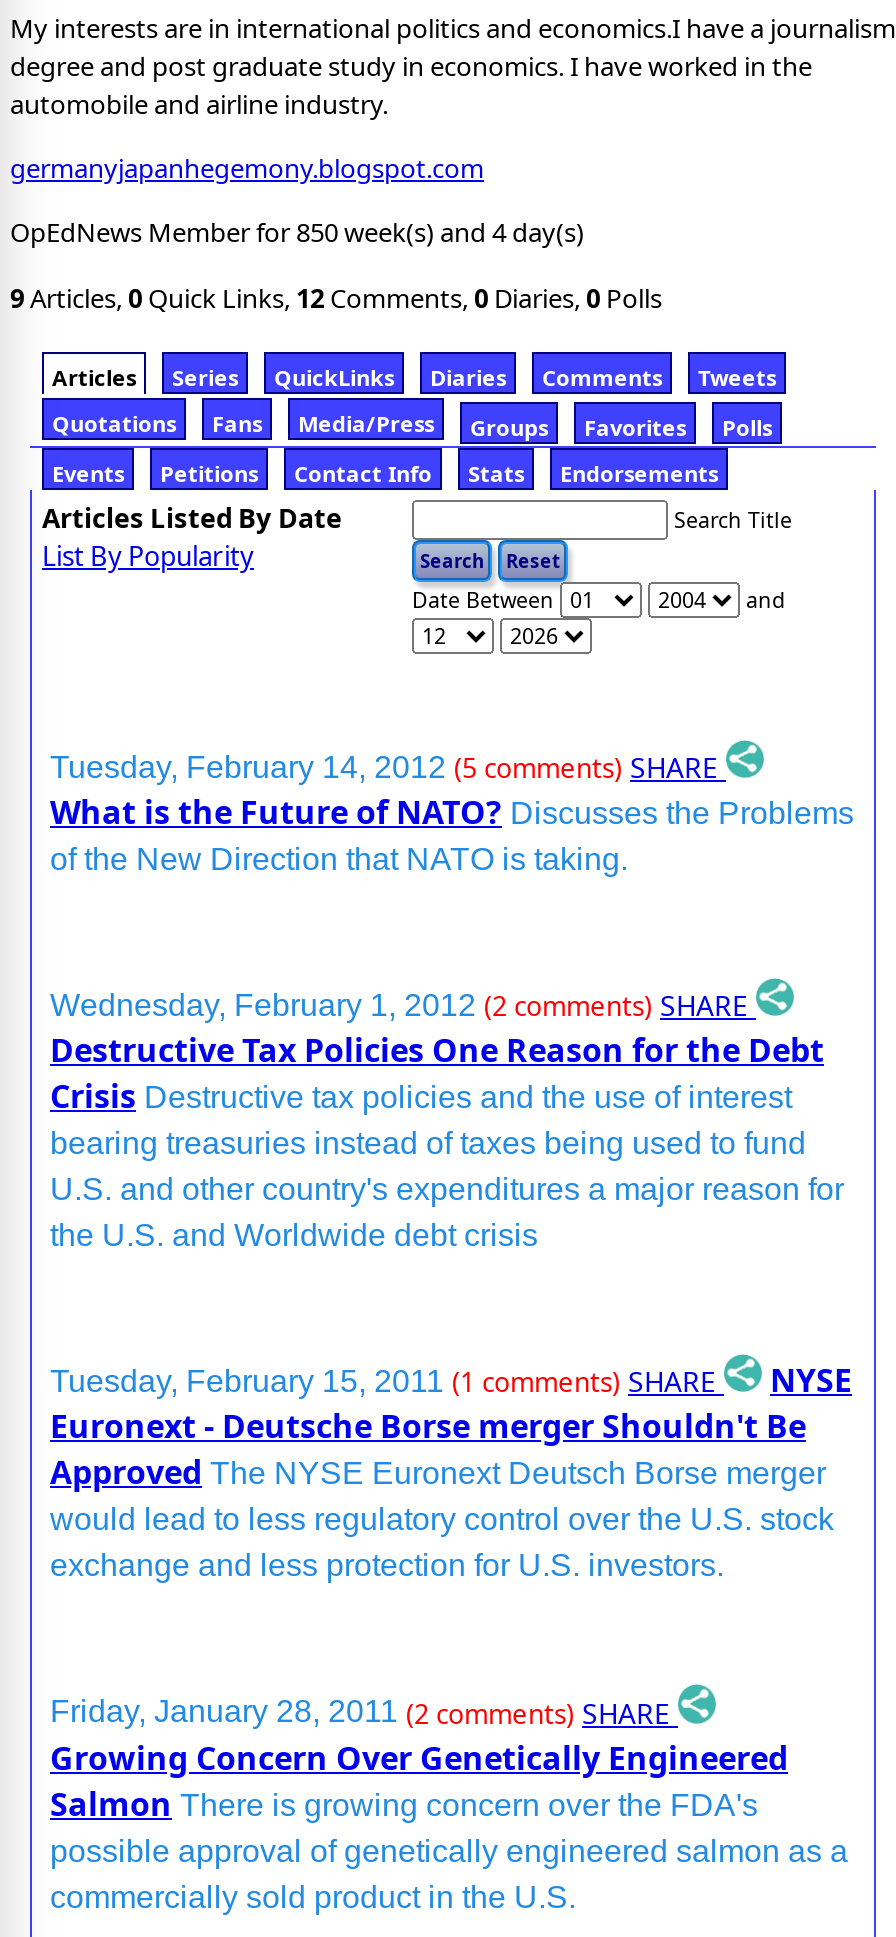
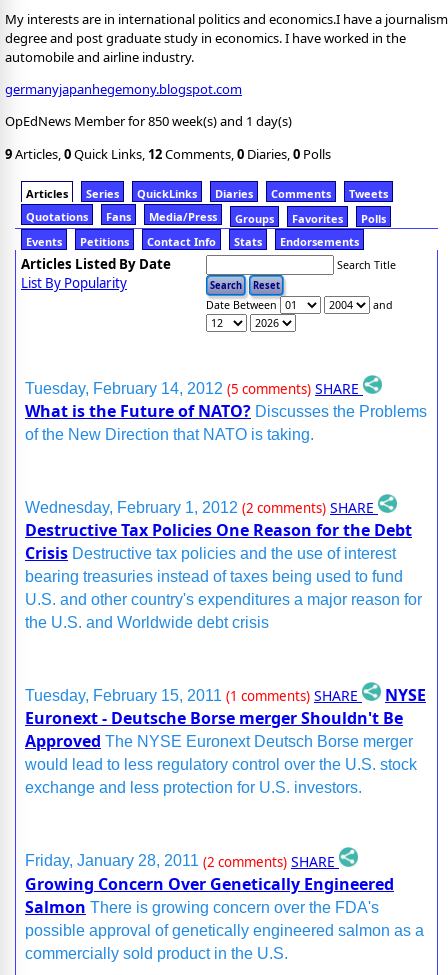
- OpEdNews Member for 850 week(s) and 4 day(s)
+ OpEdNews Member for 850 week(s) and 1 day(s)
